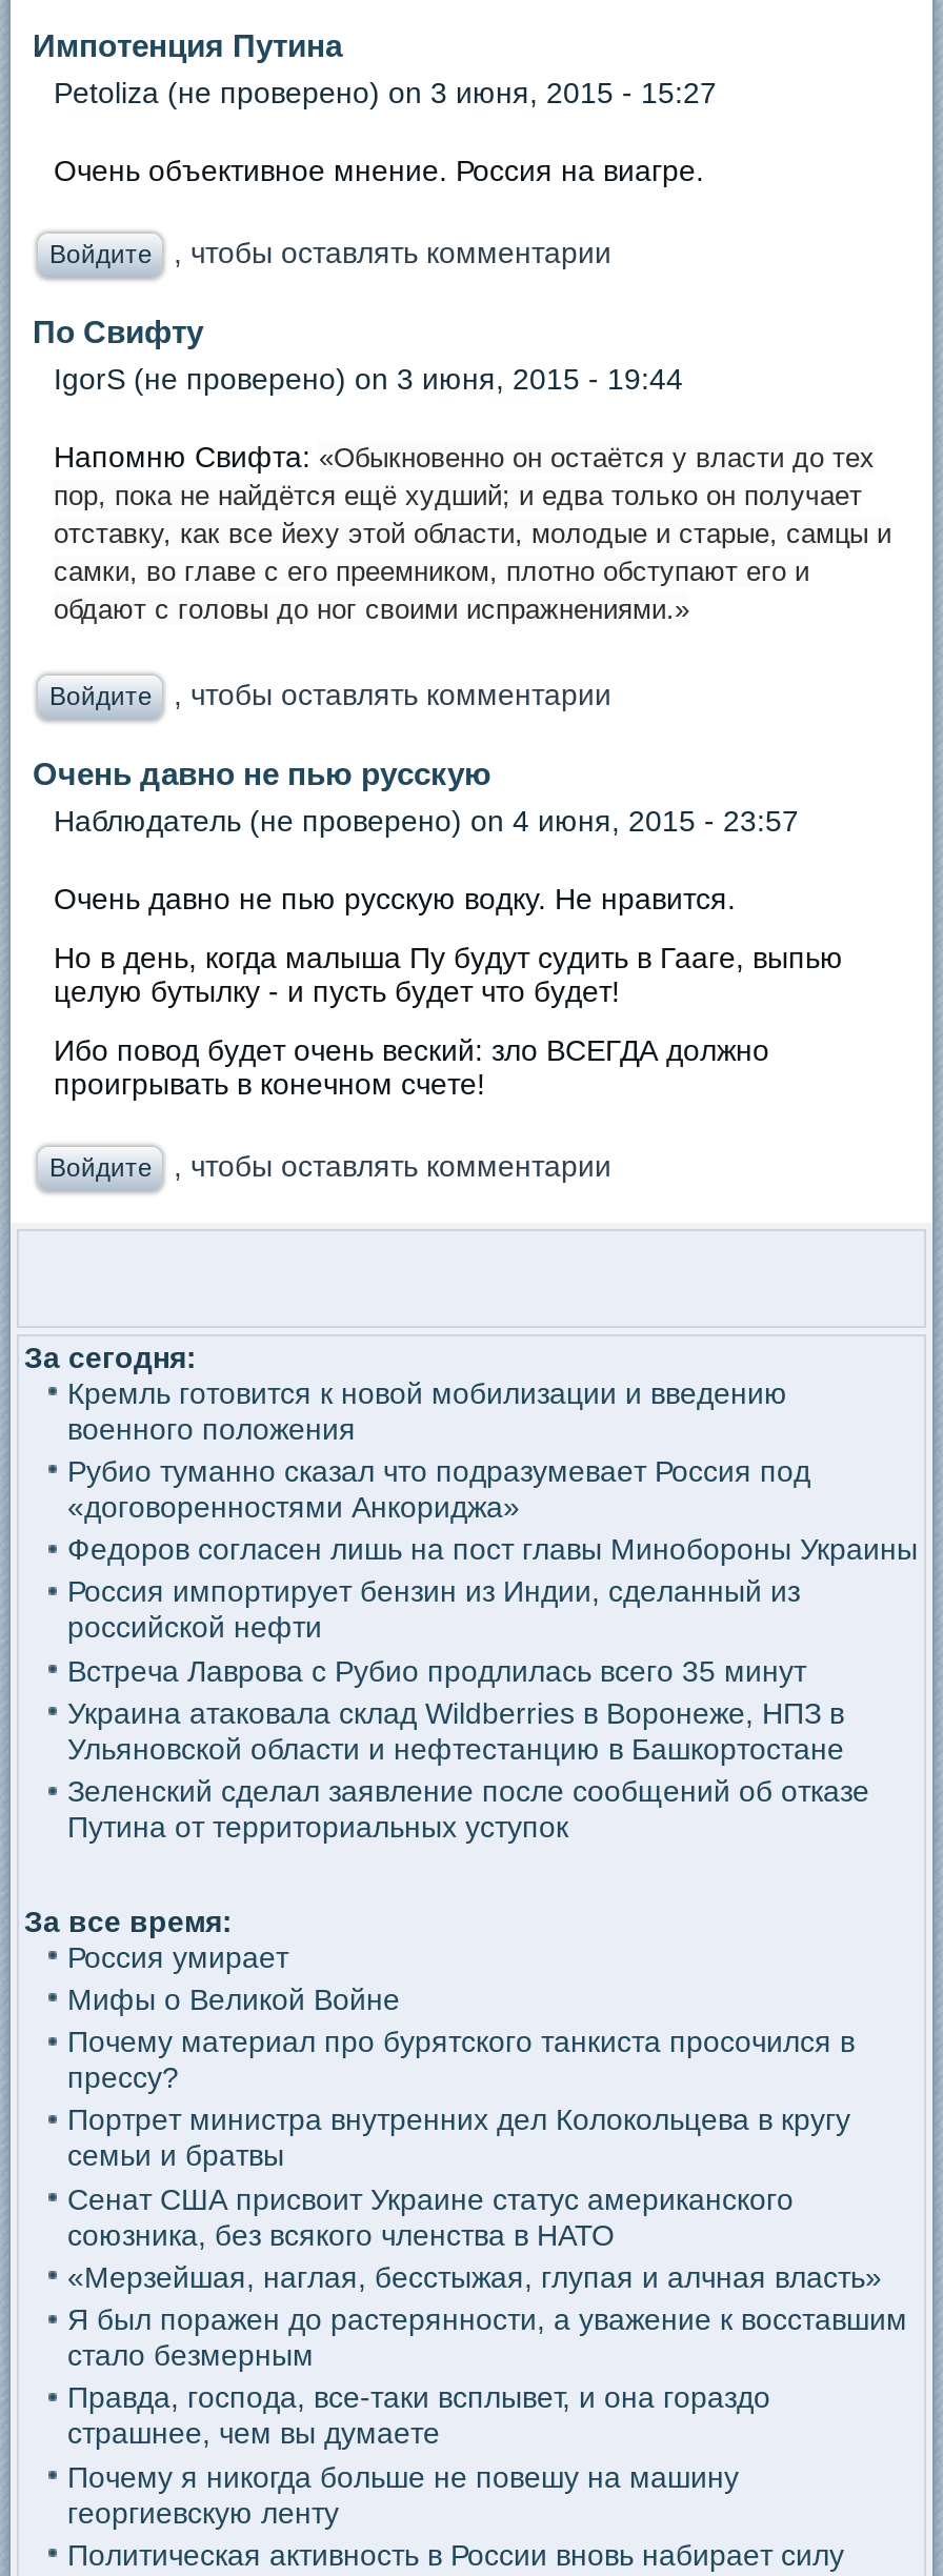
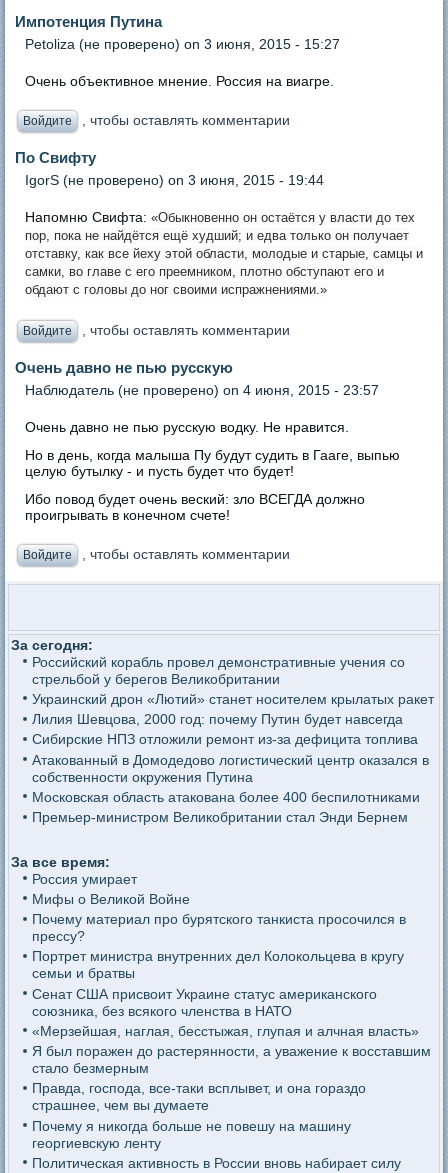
- Кремль готовится к новой мобилизации и введению
- военного положения
- Рубио туманно сказал что подразумевает Россия под
- «договоренностями Анкориджа»
- Федоров согласен лишь на пост главы Минобороны Украины
- Россия импортирует бензин из Индии, сделанный из
- российской нефти
- Встреча Лаврова с Рубио продлилась всего 35 минут
- Украина атаковала склад Wildberries в Воронеже, НПЗ в
- Ульяновской области и нефтестанцию в Башкортостане
- Зеленский сделал заявление после сообщений об отказе
- Путина от территориальных уступок
+ Российский корабль провел демонстративные учения со
+ стрельбой у берегов Великобритании
+ Украинский дрон «Лютий» станет носителем крылатых ракет
+ Лилия Шевцова, 2000 год: почему Путин будет навсегда
+ Сибирские НПЗ отложили ремонт из-за дефицита топлива
+ Атакованный в Домодедово логистический центр оказался в
+ собственности окружения Путина
+ Московская область атакована более 400 беспилотниками
+ Премьер-министром Великобритании стал Энди Бернем
